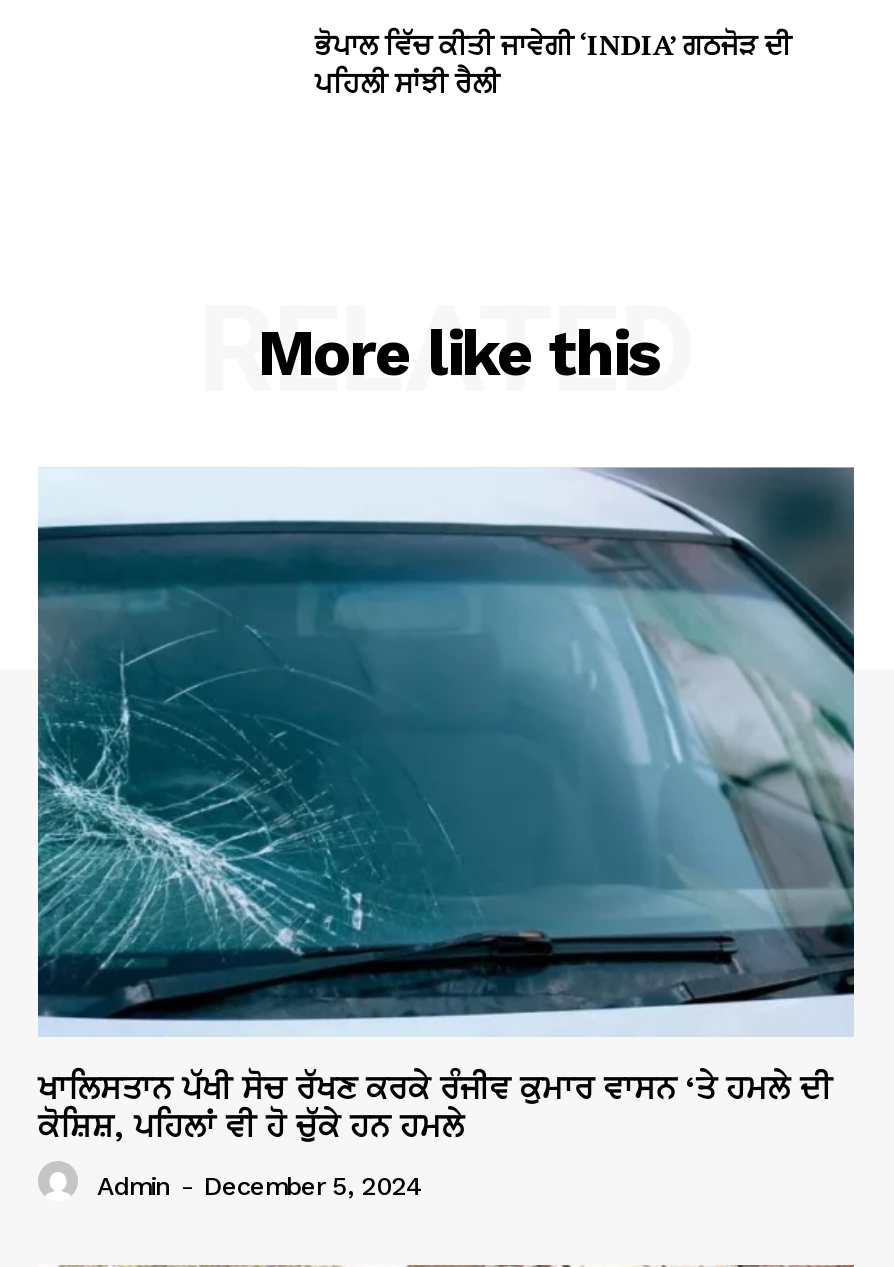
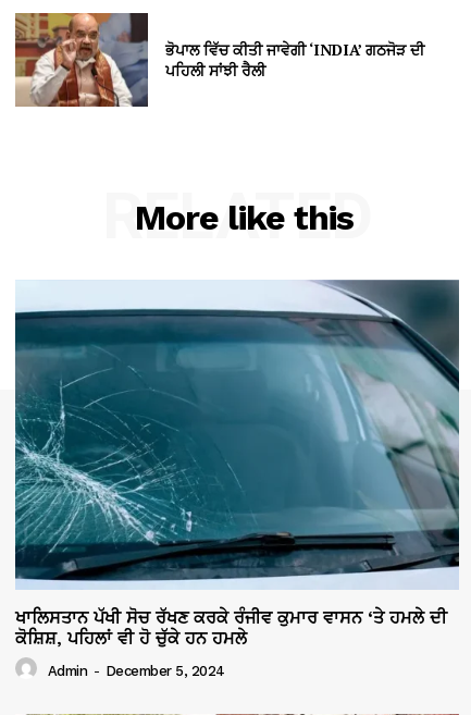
+ [image]
